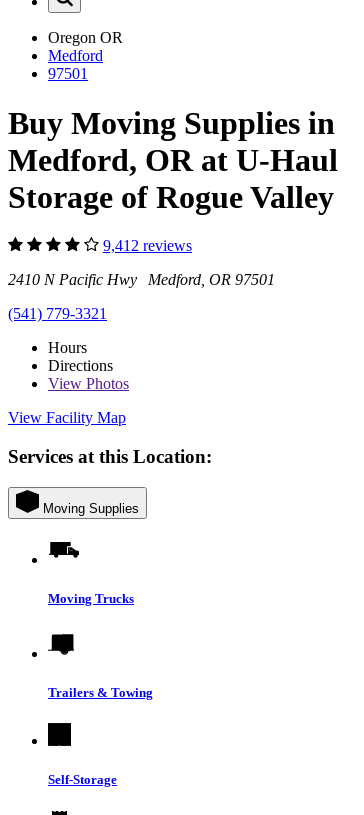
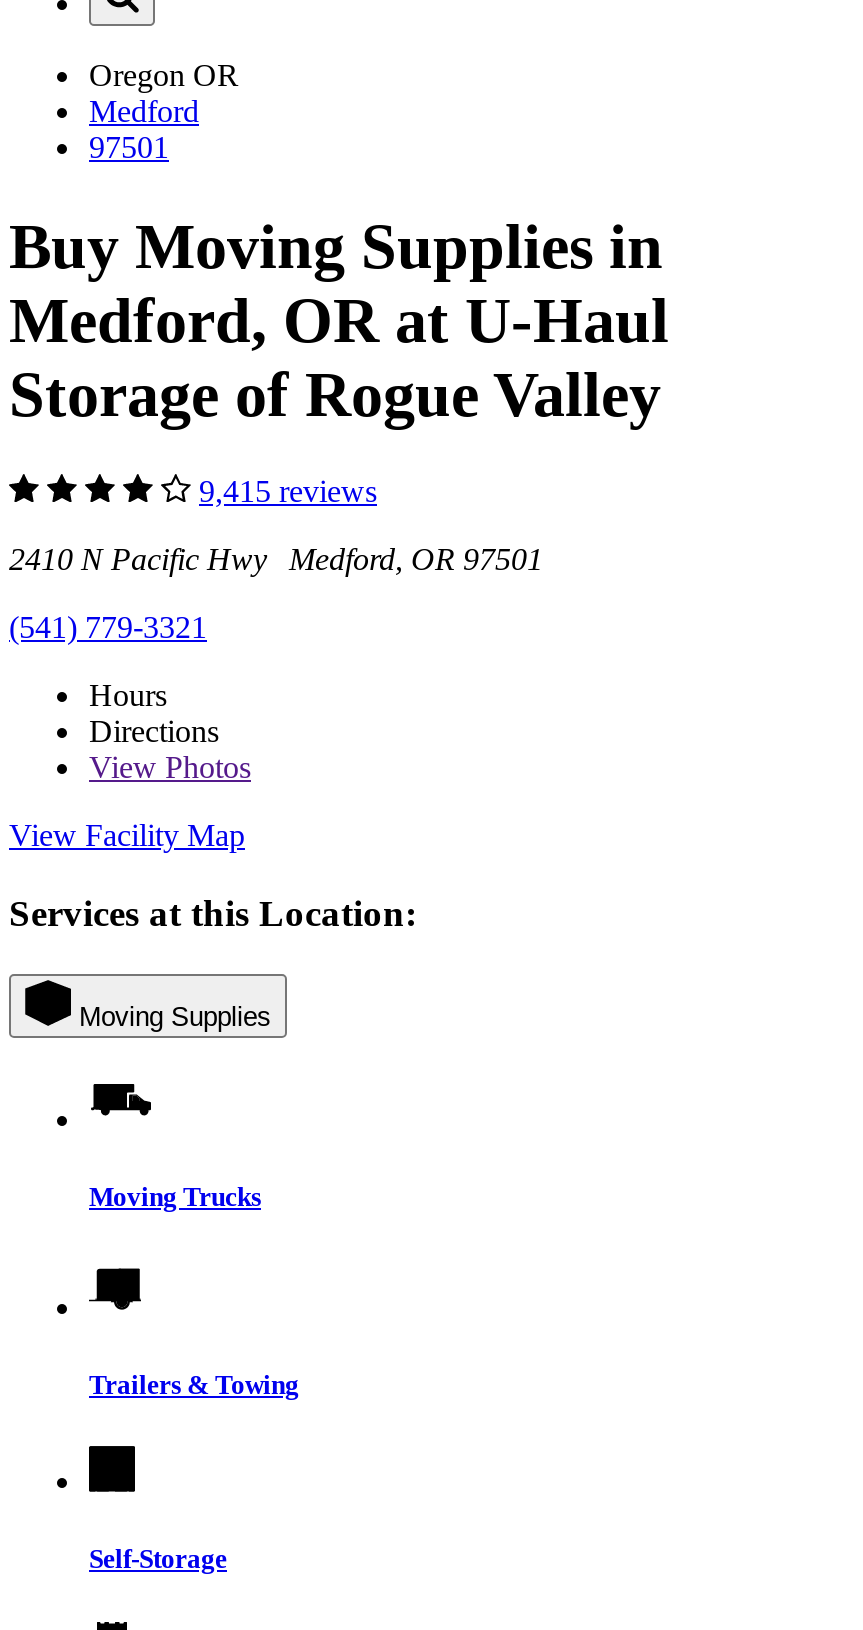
- 9,412 reviews
+ 9,415 reviews
